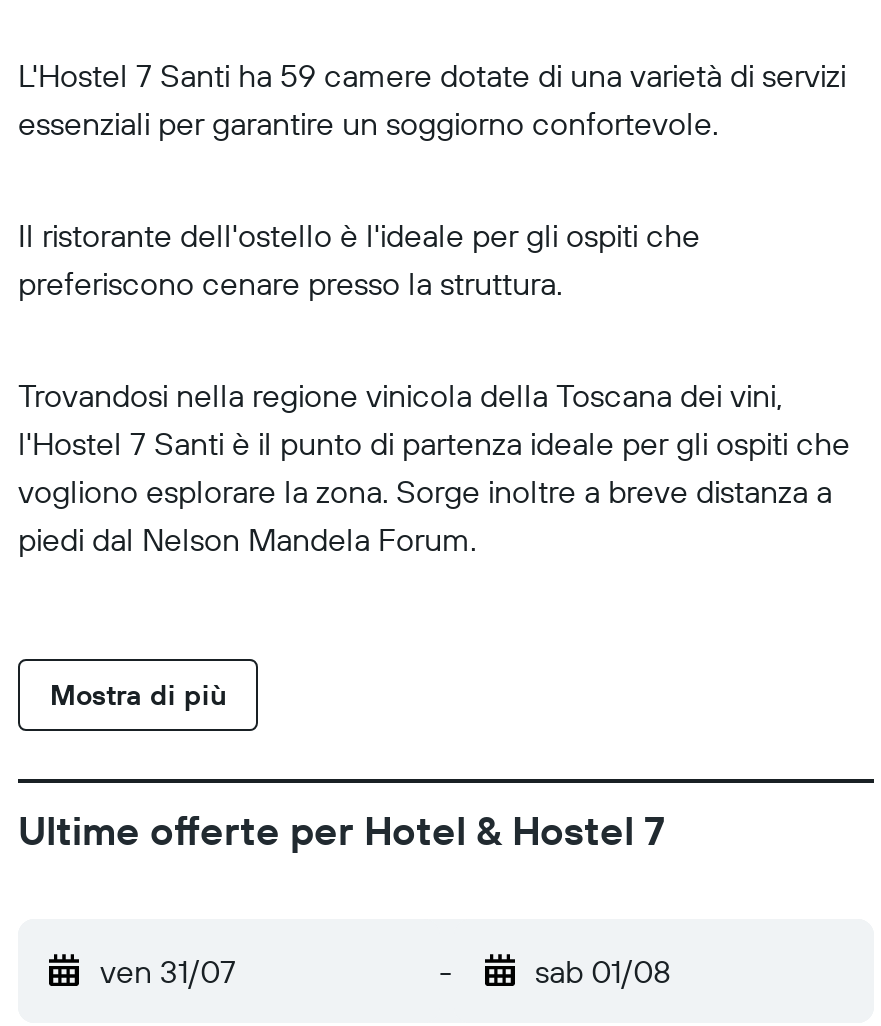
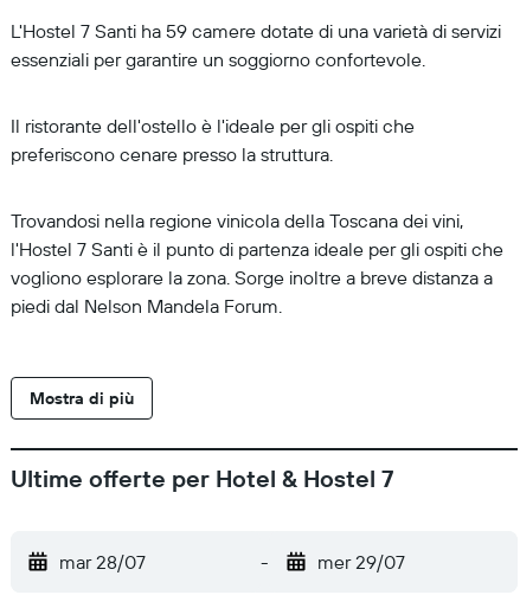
- ven 31/07
+ mar 28/07

- sab 01/08
+ mer 29/07
